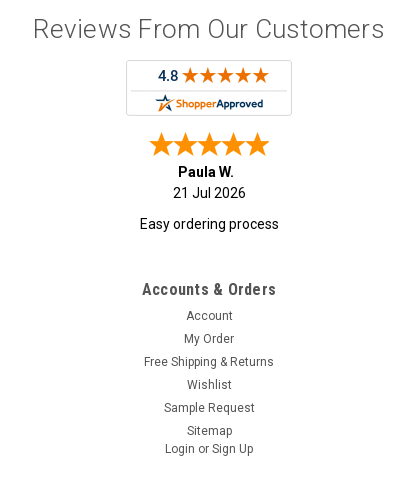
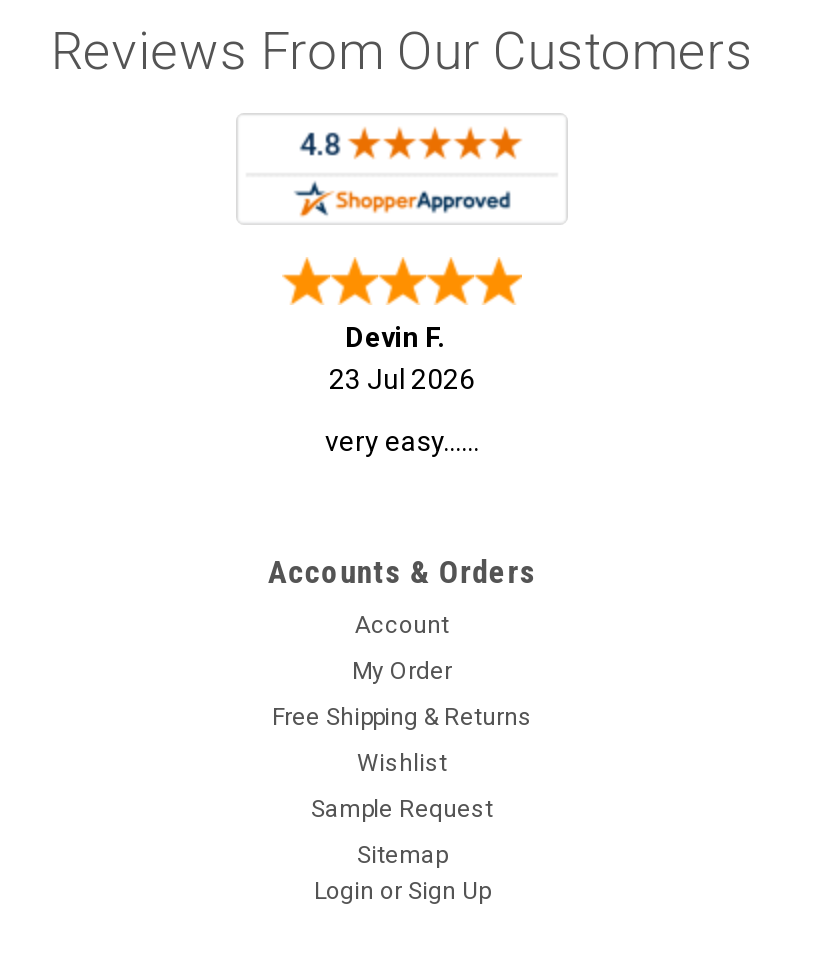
- Paula W.
- 21 Jul 2026
+ Devin F.
+ 23 Jul 2026

- Easy ordering process
+ very easy......
